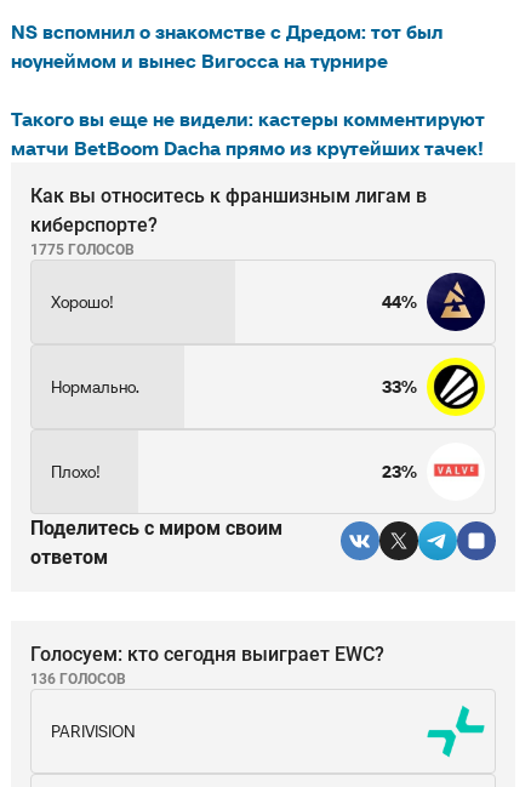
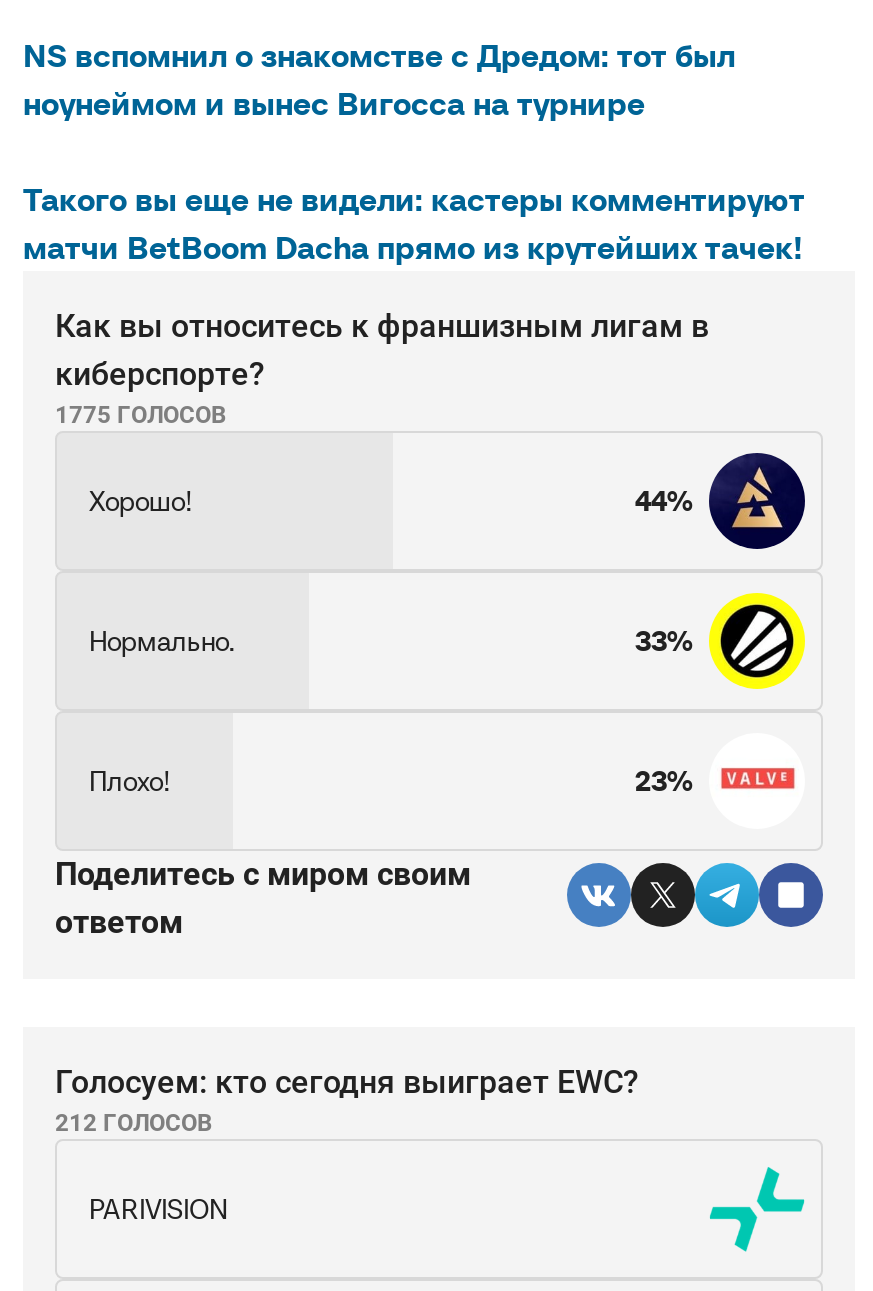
- 136 ГОЛОСОВ
+ 212 ГОЛОСОВ
